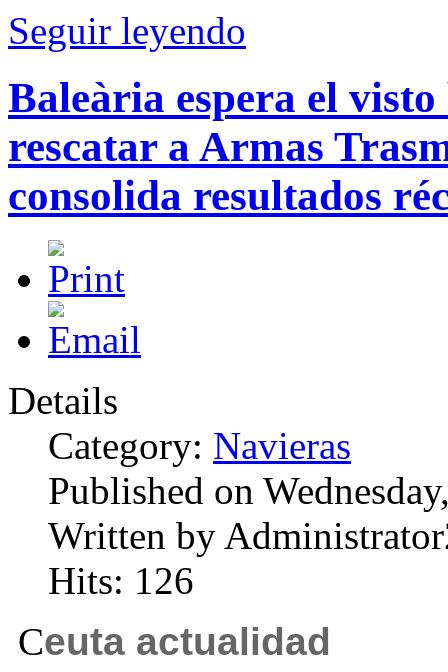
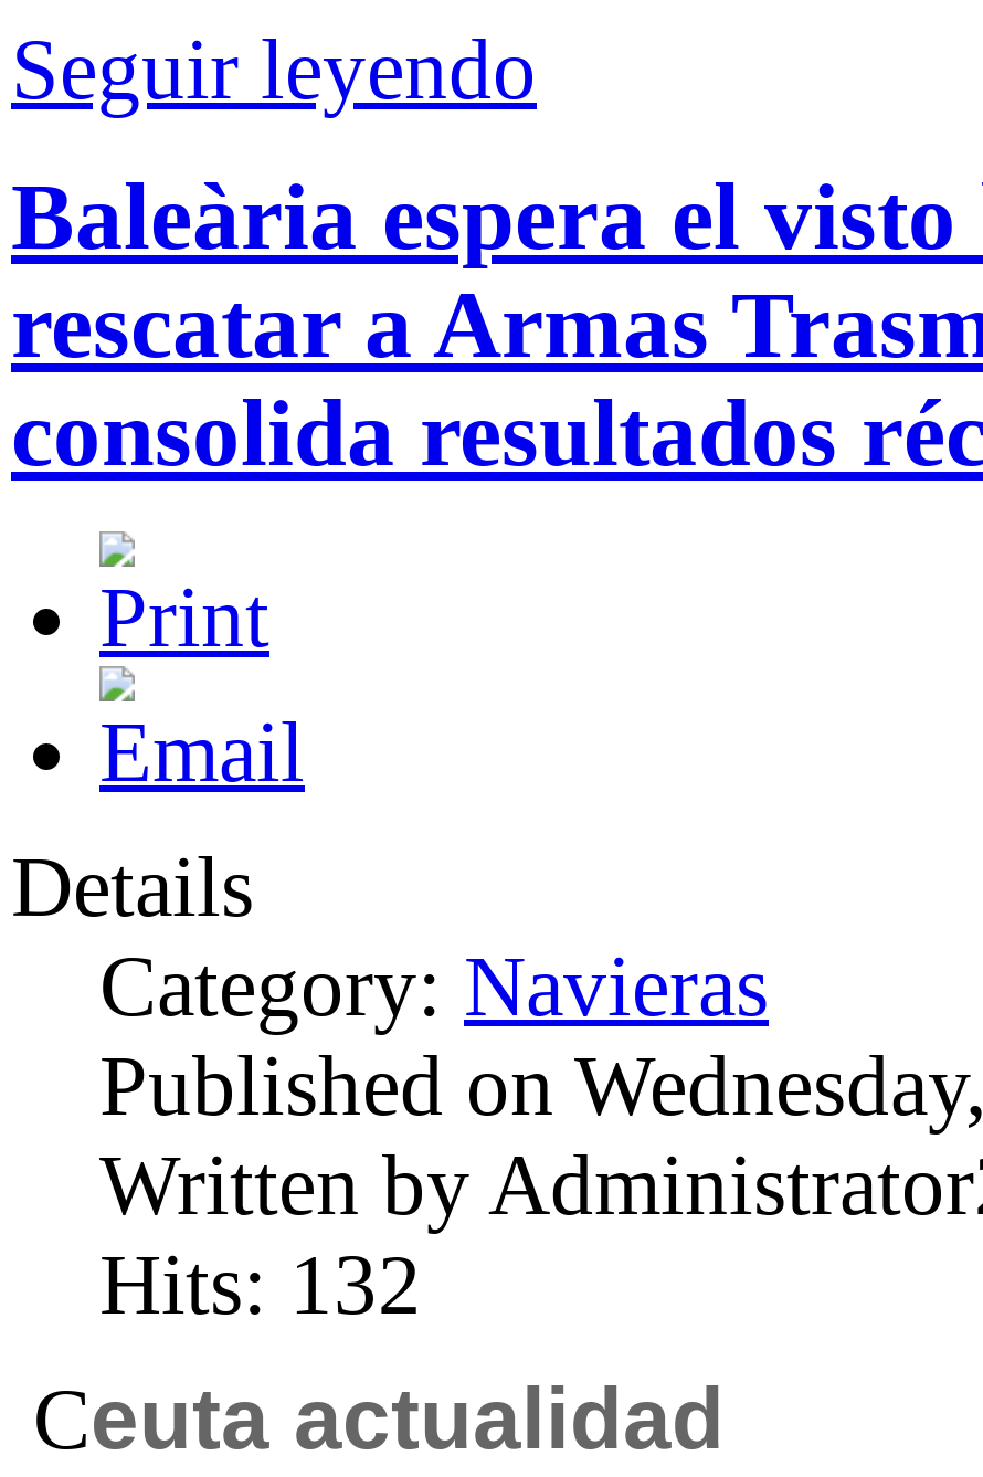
- Hits: 126
+ Hits: 132
